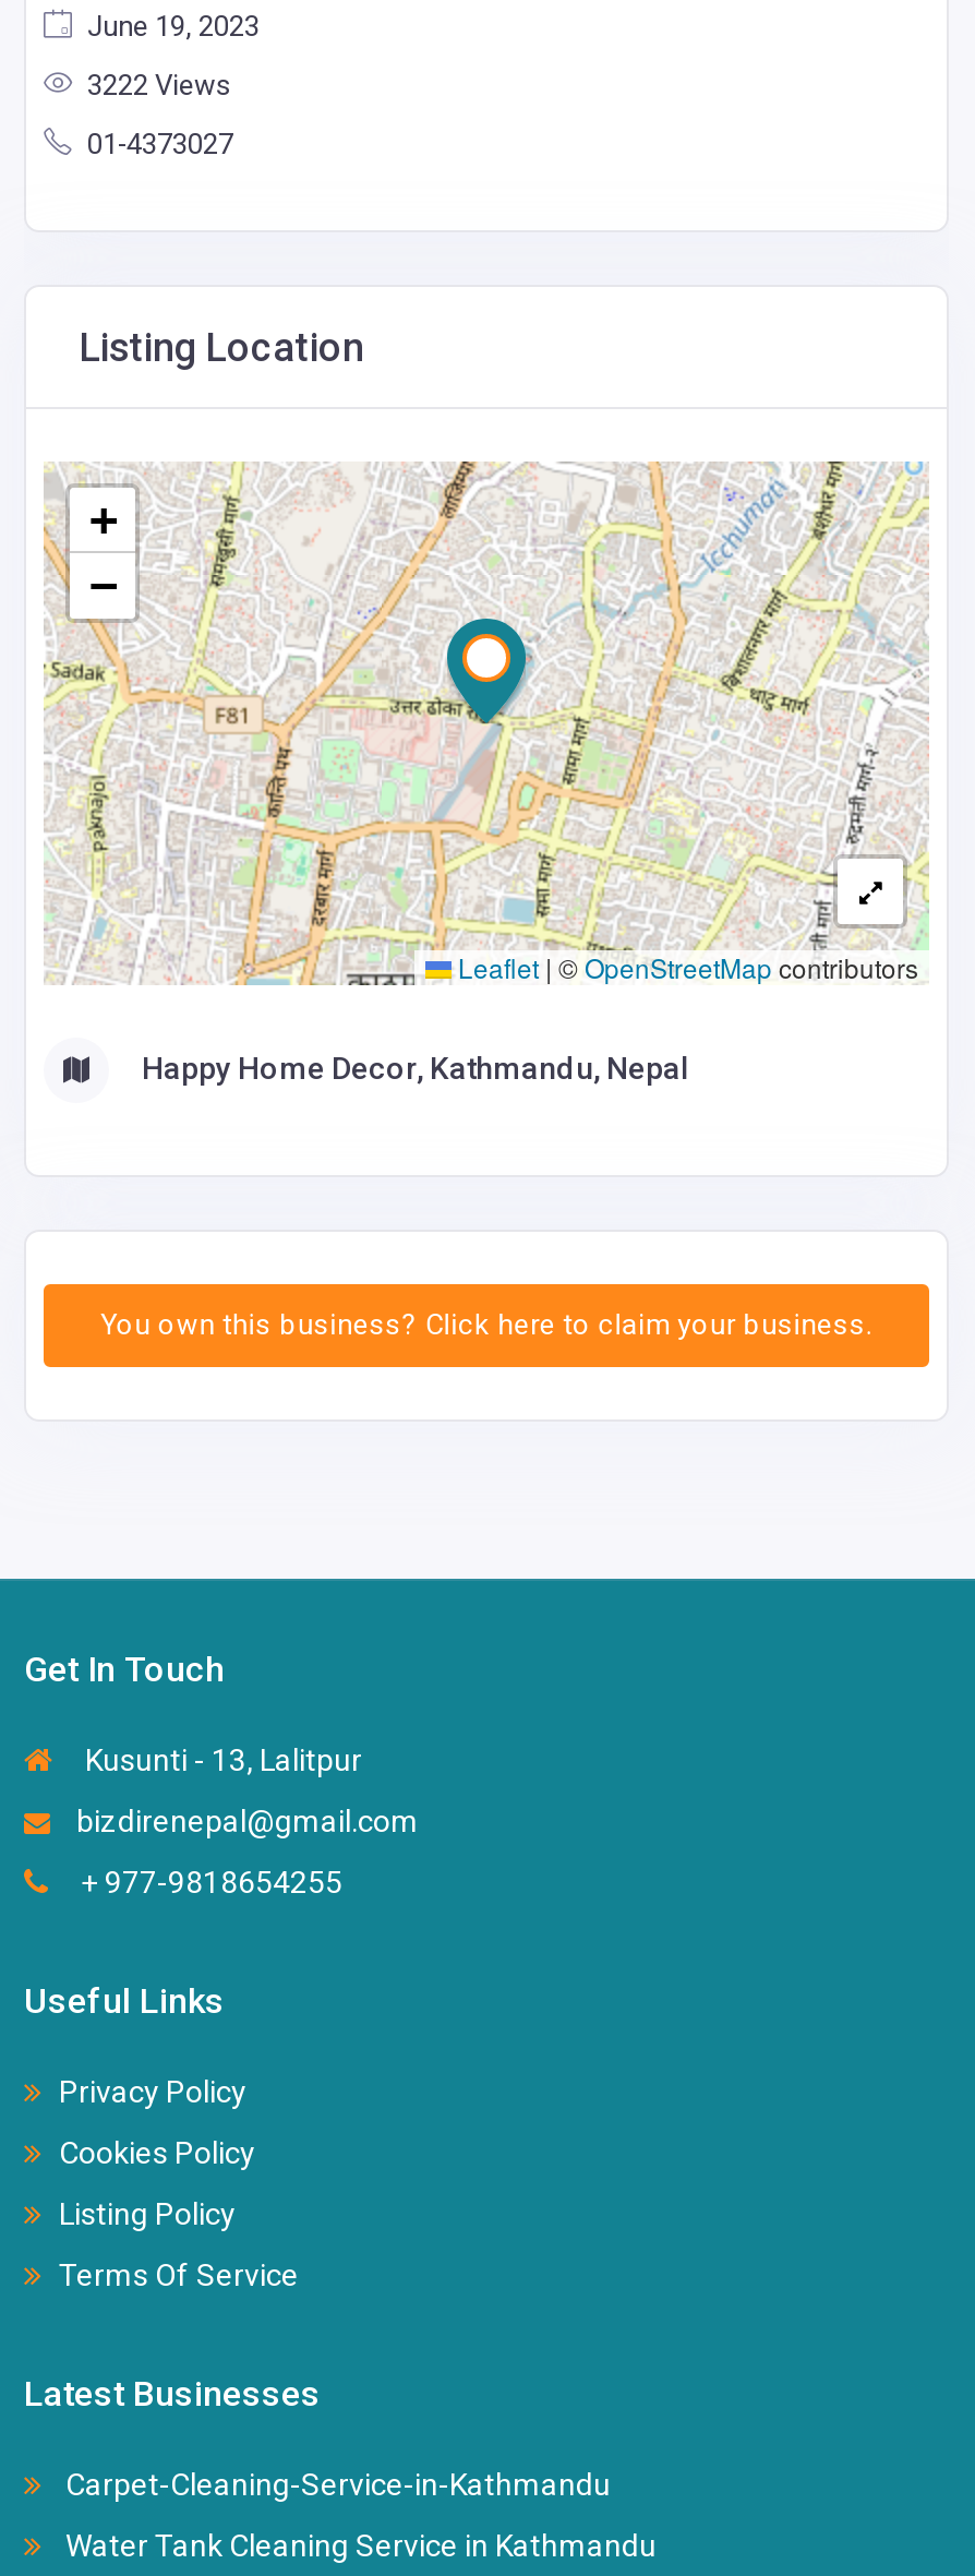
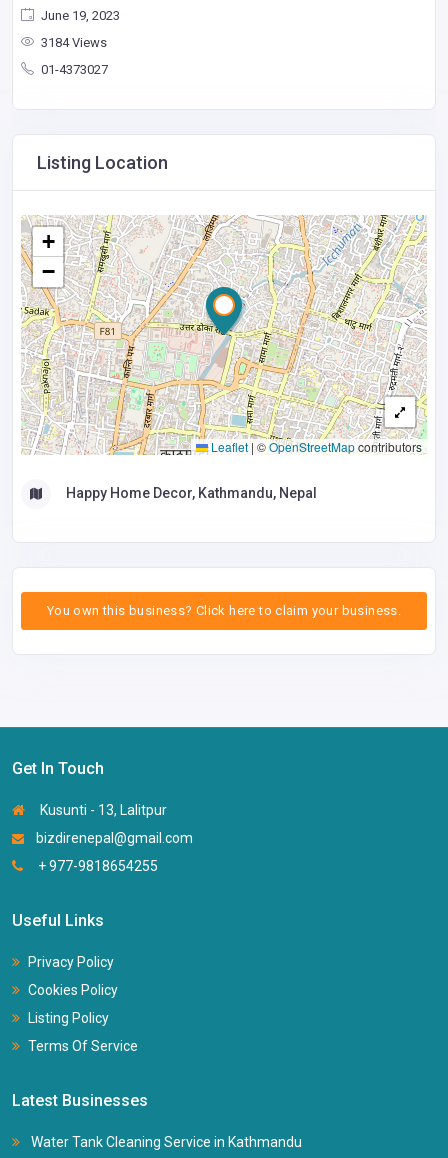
- 3222 Views
+ 3184 Views

- Carpet-Cleaning-Service-in-Kathmandu
